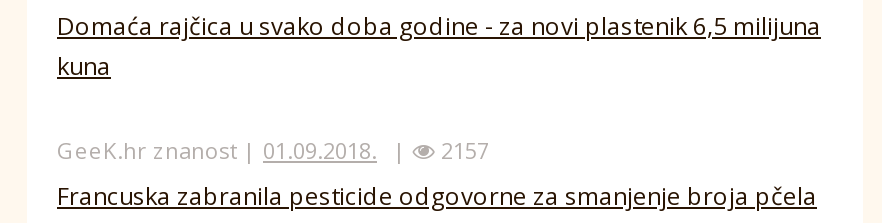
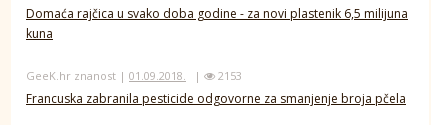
- 2157
+ 2153
